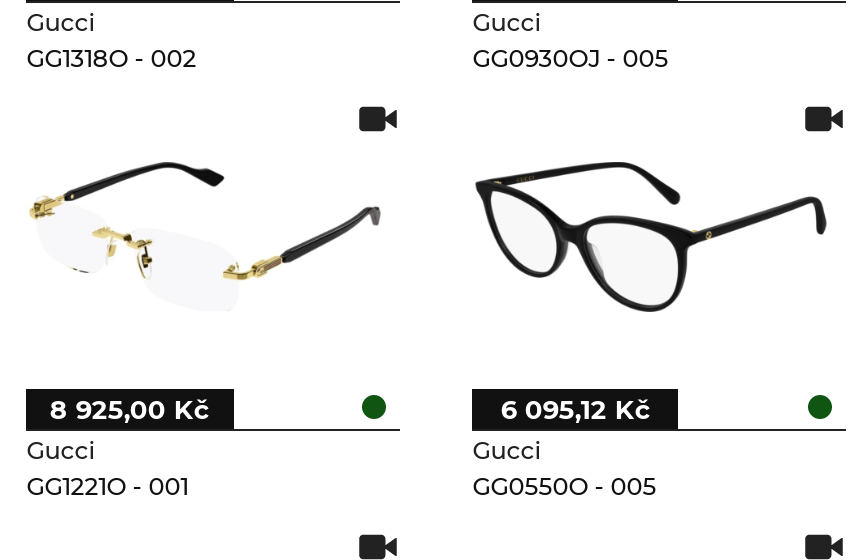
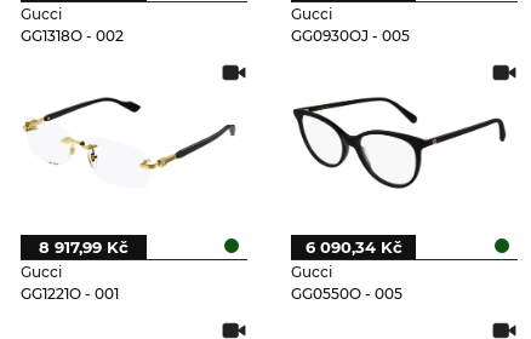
- 8 925,00 Kč
+ 8 917,99 Kč

- 6 095,12 Kč
+ 6 090,34 Kč
